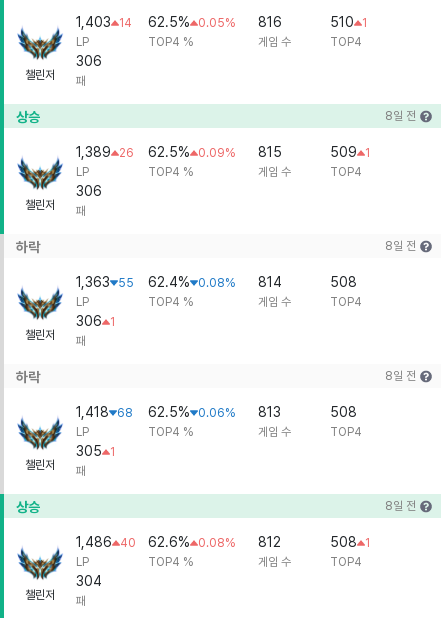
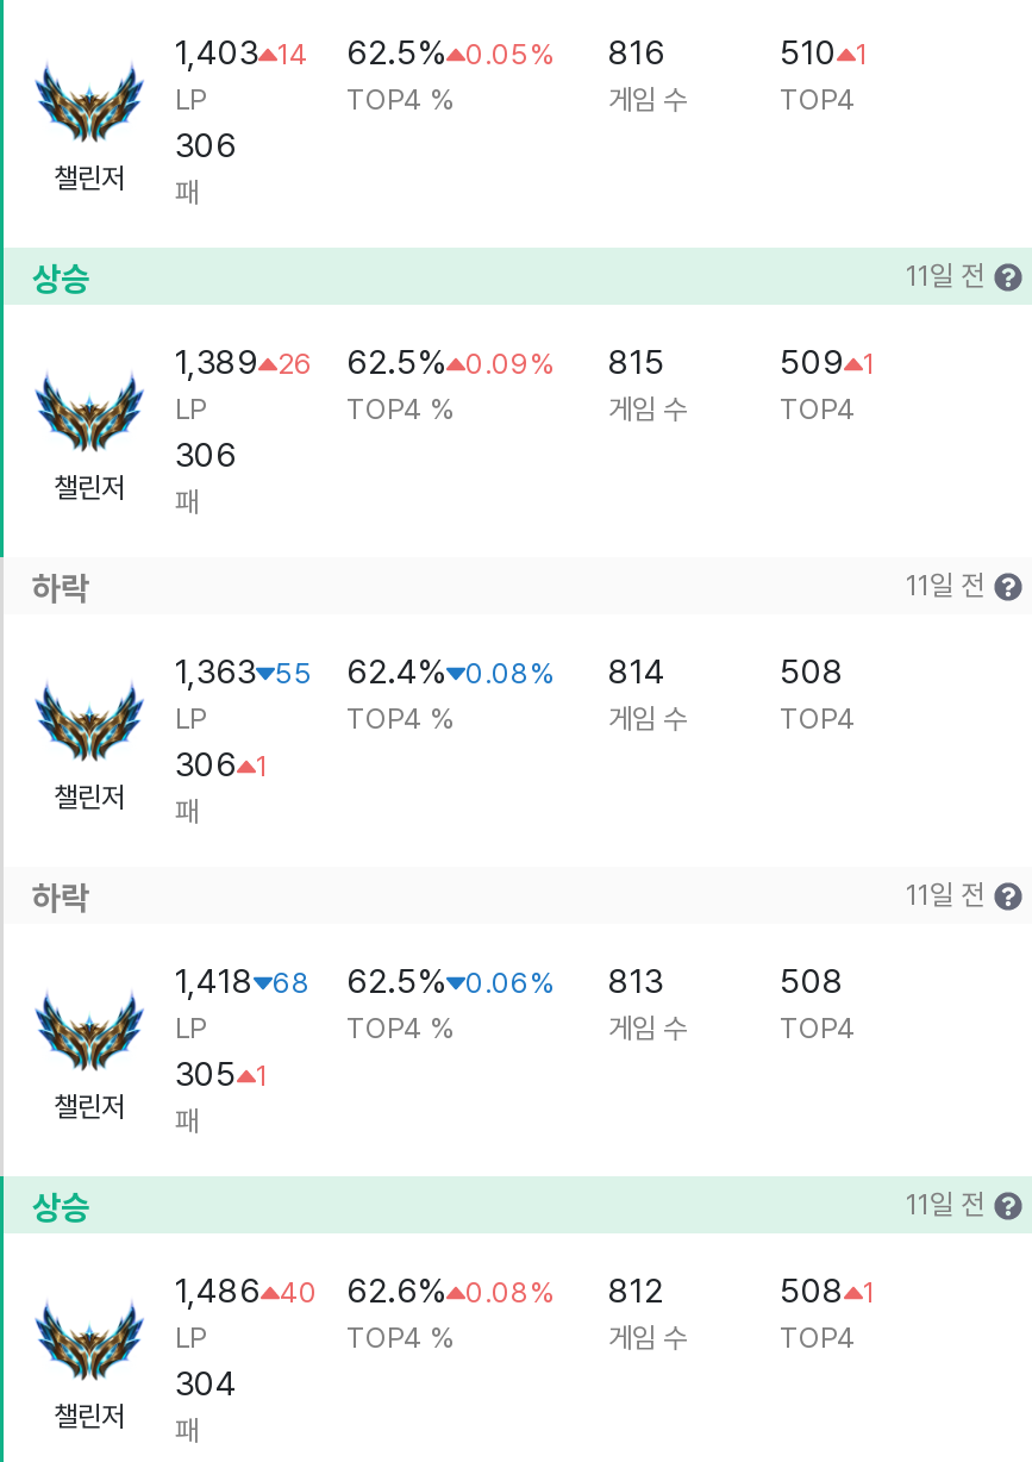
- 8일 전
+ 11일 전

- 8일 전
+ 11일 전

- 8일 전
+ 11일 전

- 8일 전
+ 11일 전
